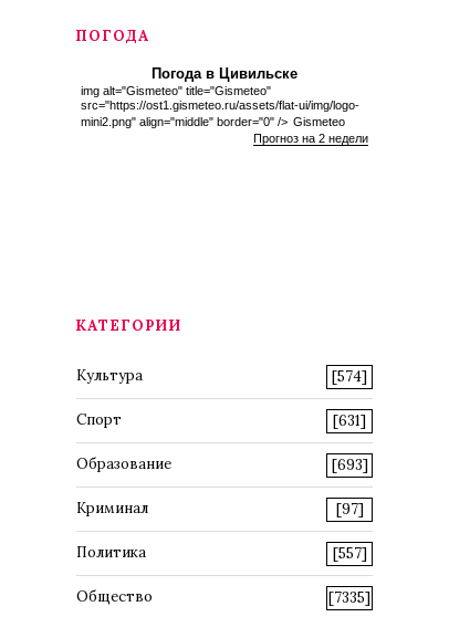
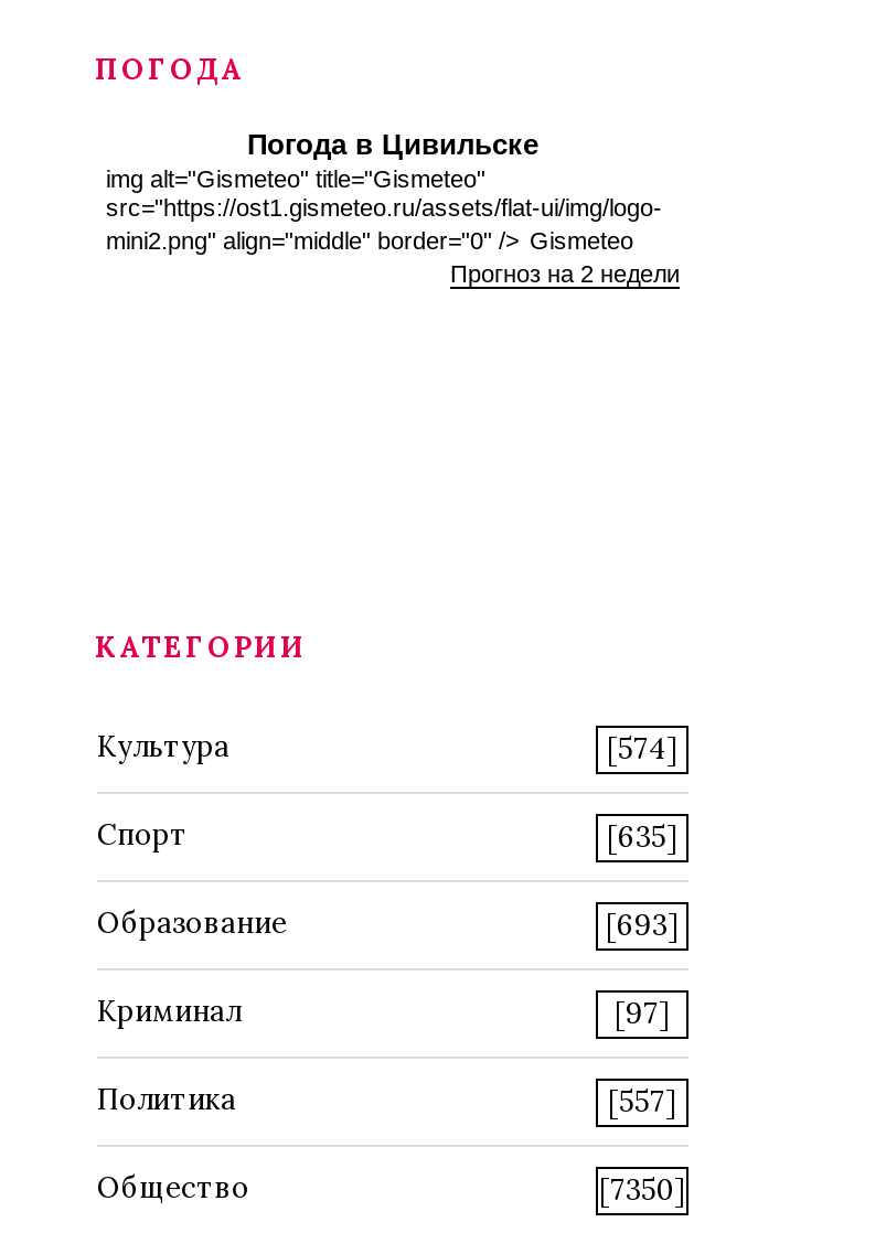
- [631]
+ [635]

- [7335]
+ [7350]
